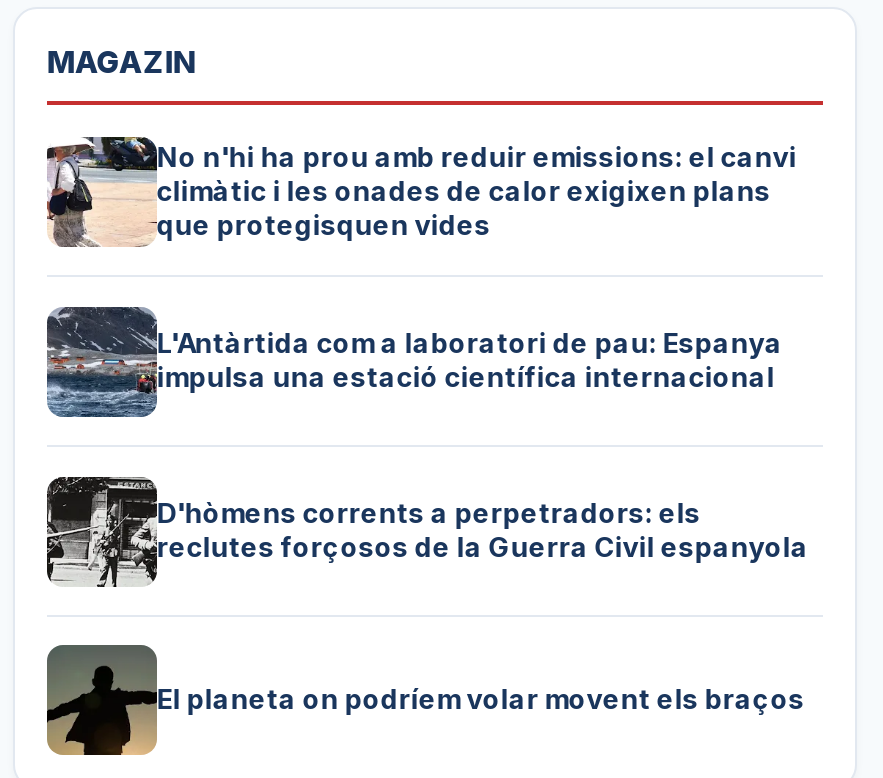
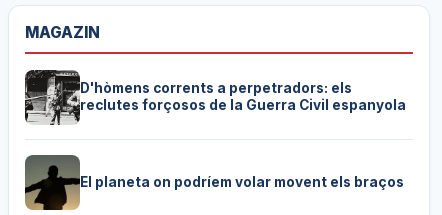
- [image]
- No n'hi ha prou amb reduir emissions: el canvi
- climàtic i les onades de calor exigixen plans
- que protegisquen vides

- [image]
- L'Antàrtida com a laboratori de pau: Espanya
- impulsa una estació científica internacional
